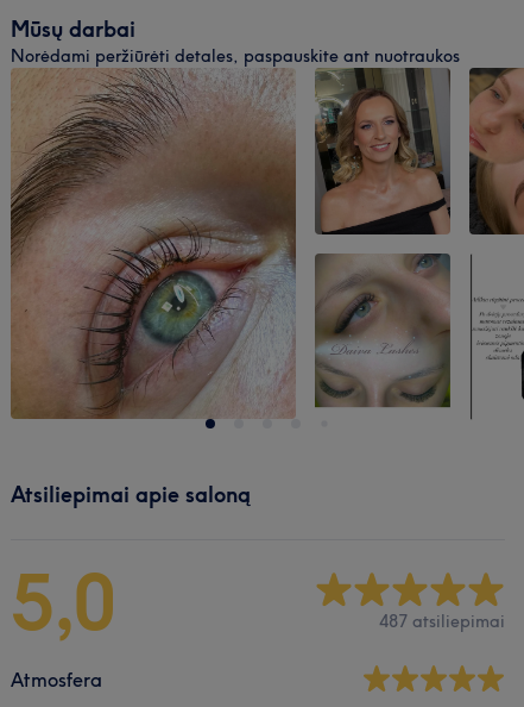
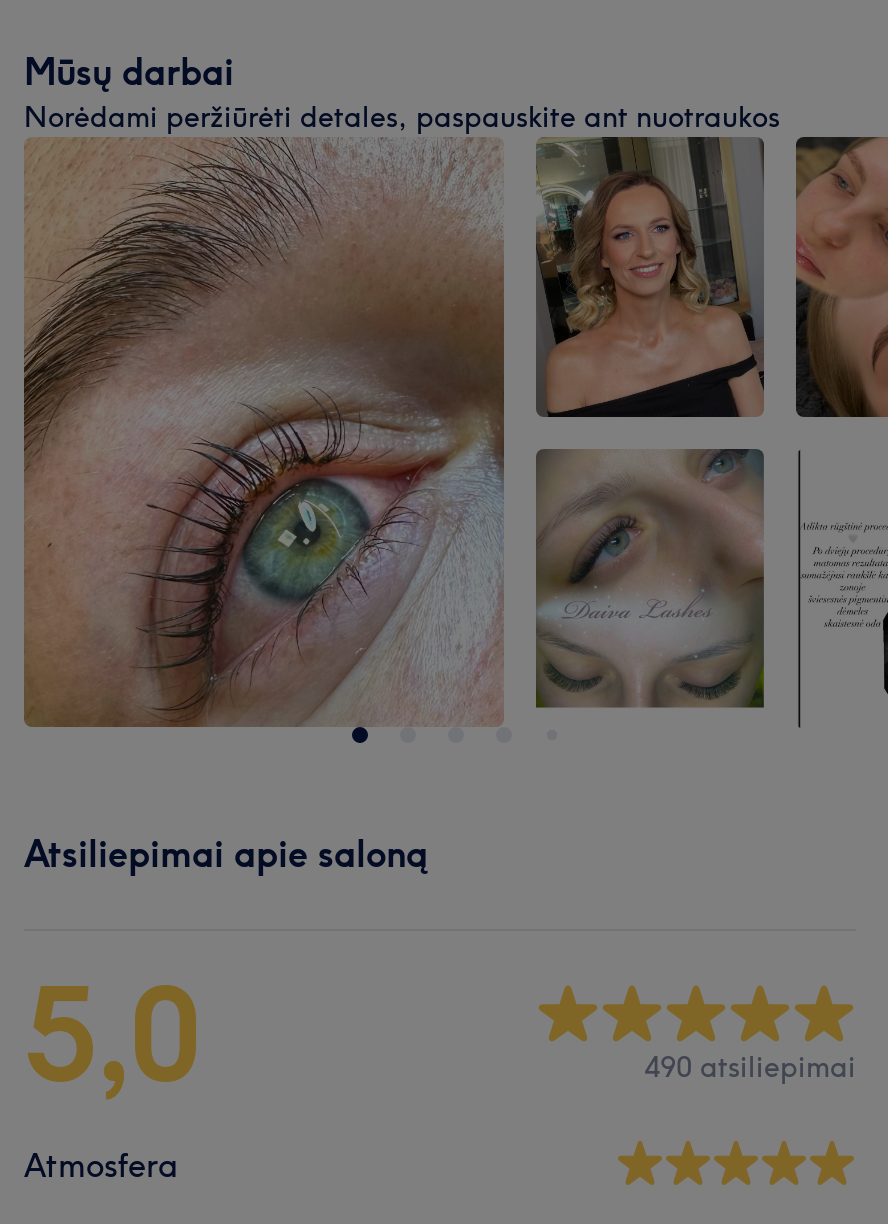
- 487 atsiliepimai
+ 490 atsiliepimai
